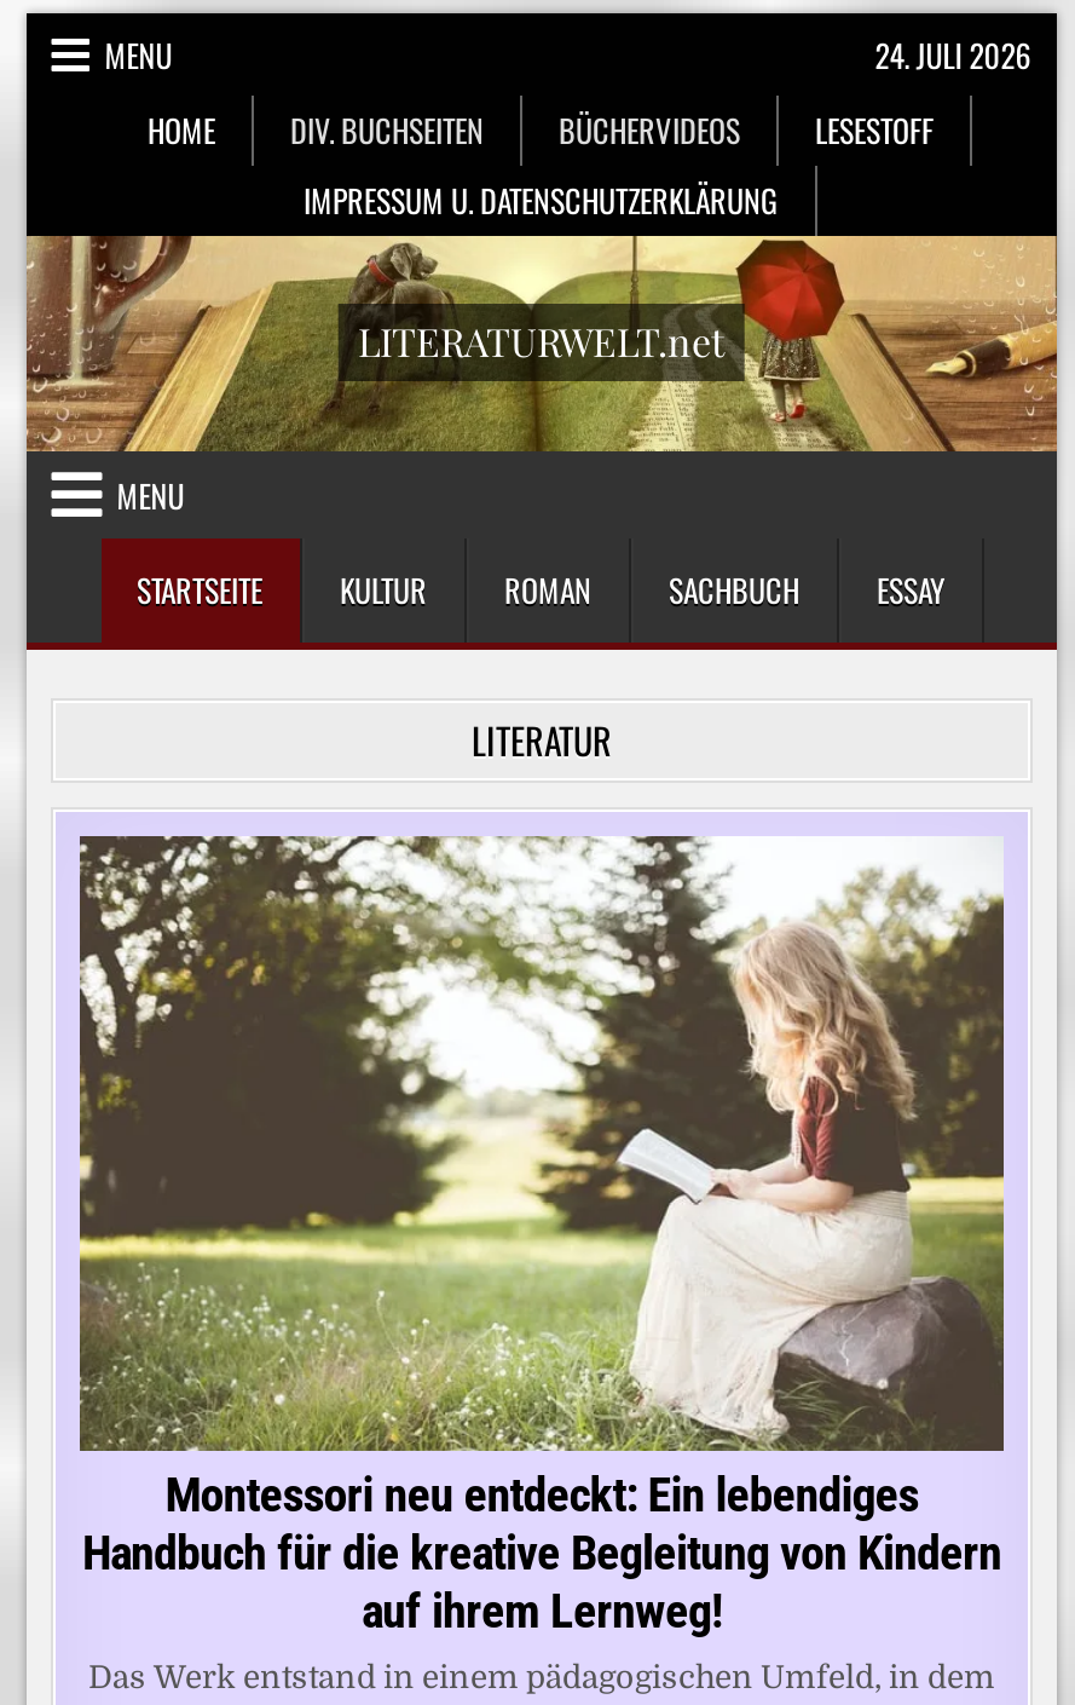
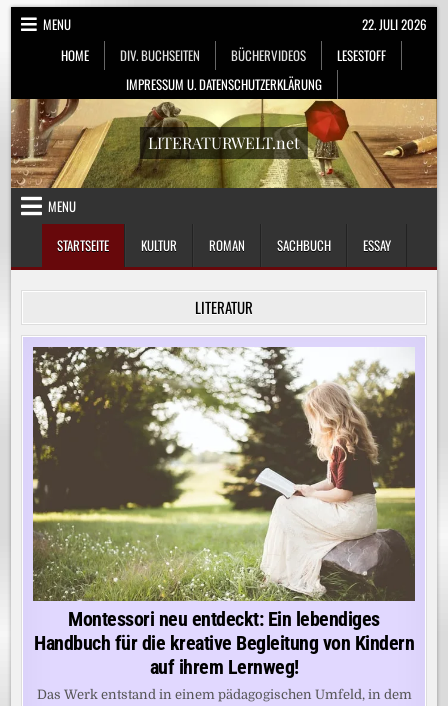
- 24. JULI 2026
+ 22. JULI 2026
